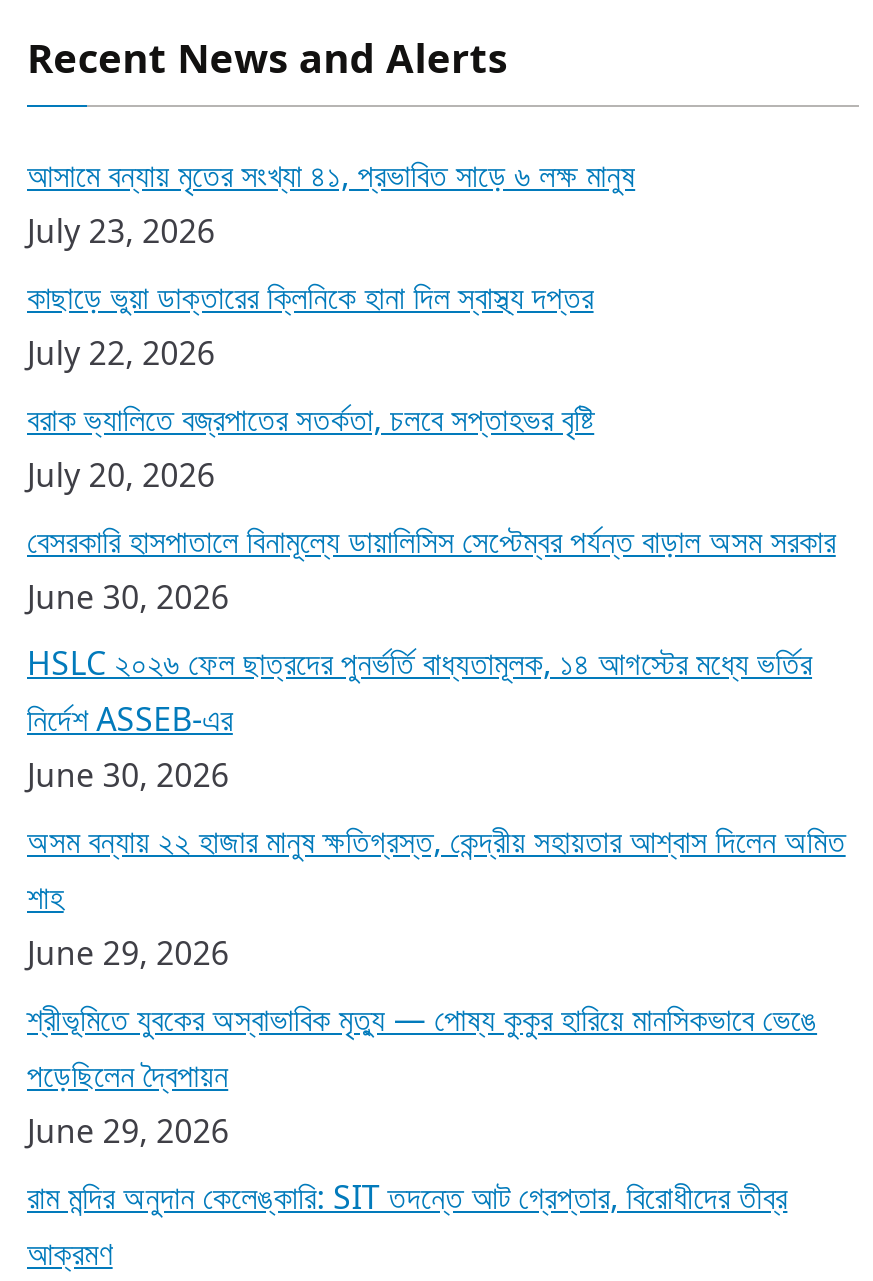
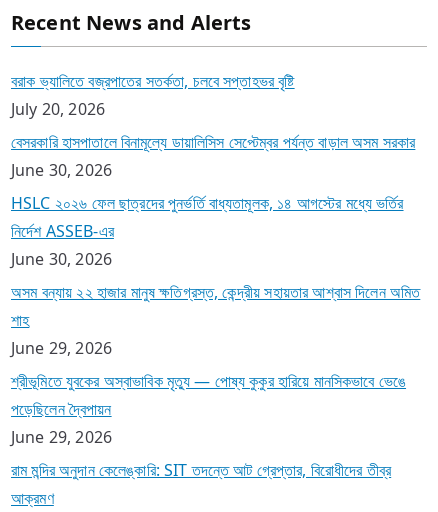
- আসামে বন্যায় মৃতের সংখ্যা ৪১, প্রভাবিত সাড়ে ৬ লক্ষ মানুষ
- July 23, 2026
- কাছাড়ে ভুয়া ডাক্তারের ক্লিনিকে হানা দিল স্বাস্থ্য দপ্তর
- July 22, 2026
